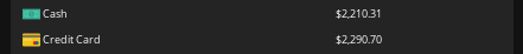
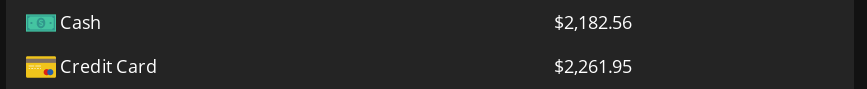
- $2,210.31
+ $2,182.56

- $2,290.70
+ $2,261.95
